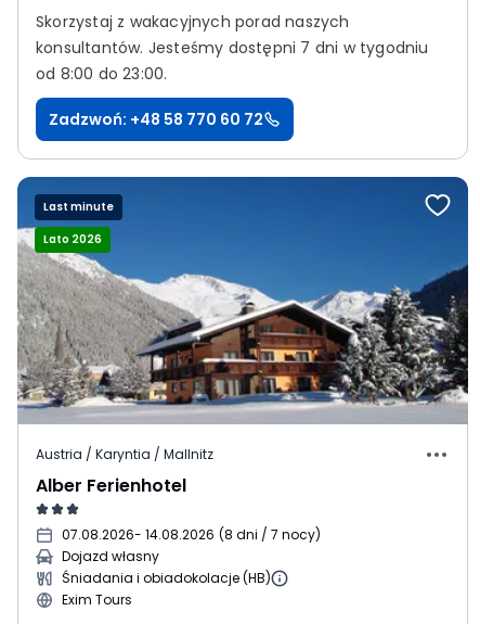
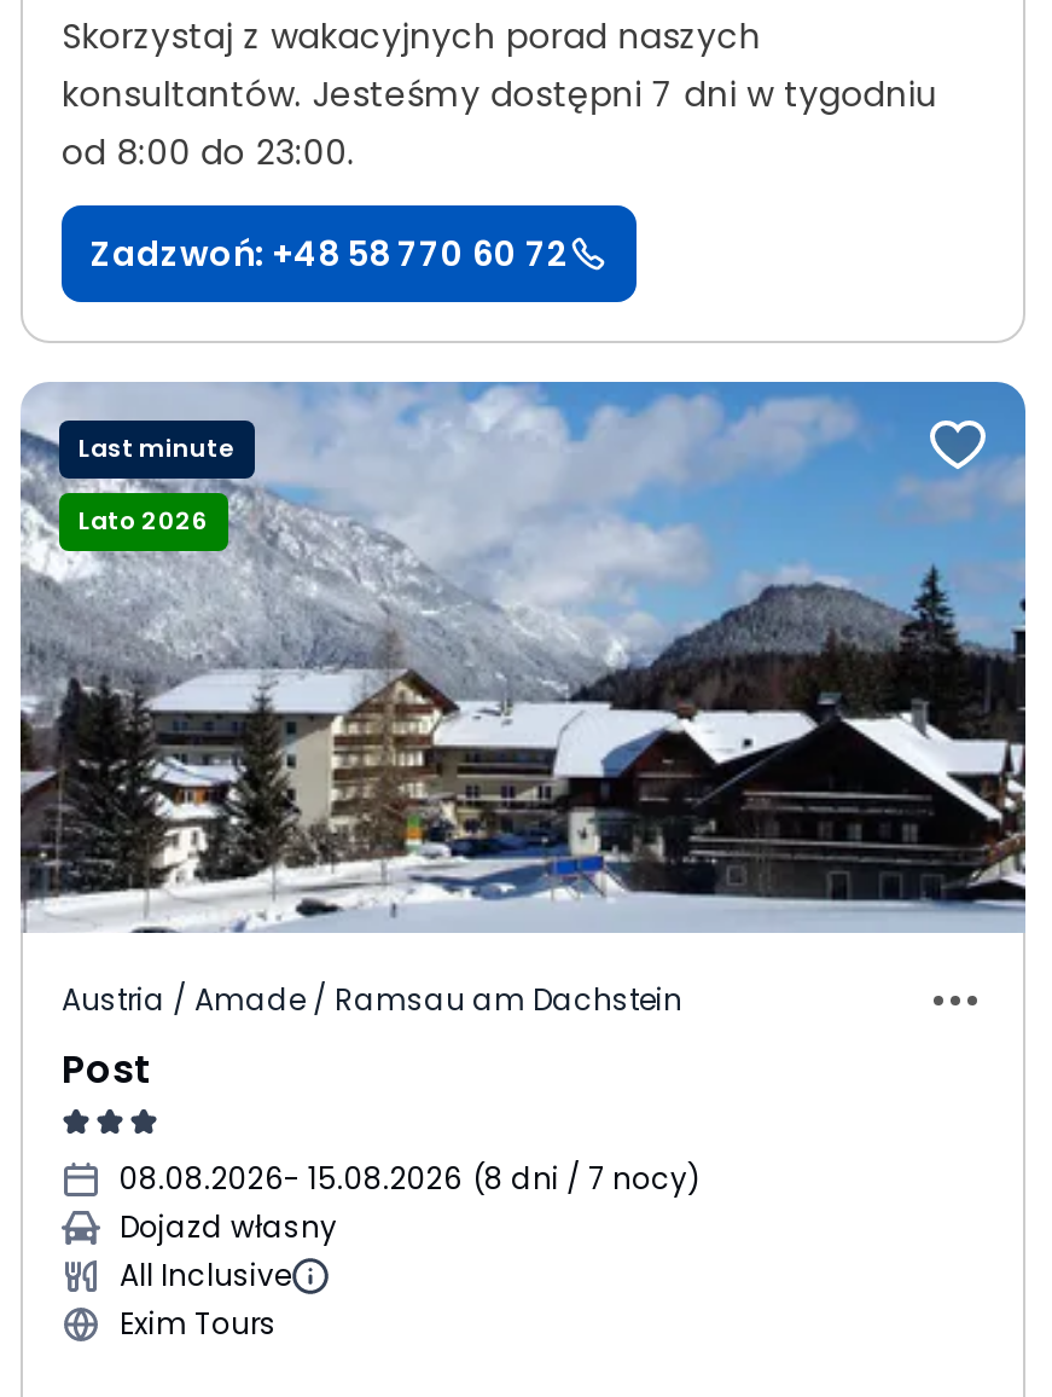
- [image]
- Austria / Karyntia / Mallnitz
- Alber Ferienhotel
+ [image]
+ Austria / Amade / Ramsau am Dachstein
+ Post

- 07.08.2026- 14.08.2026 (8 dni / 7 nocy)
+ 08.08.2026- 15.08.2026 (8 dni / 7 nocy)

- Śniadania i obiadokolacje (HB)
+ All Inclusive
